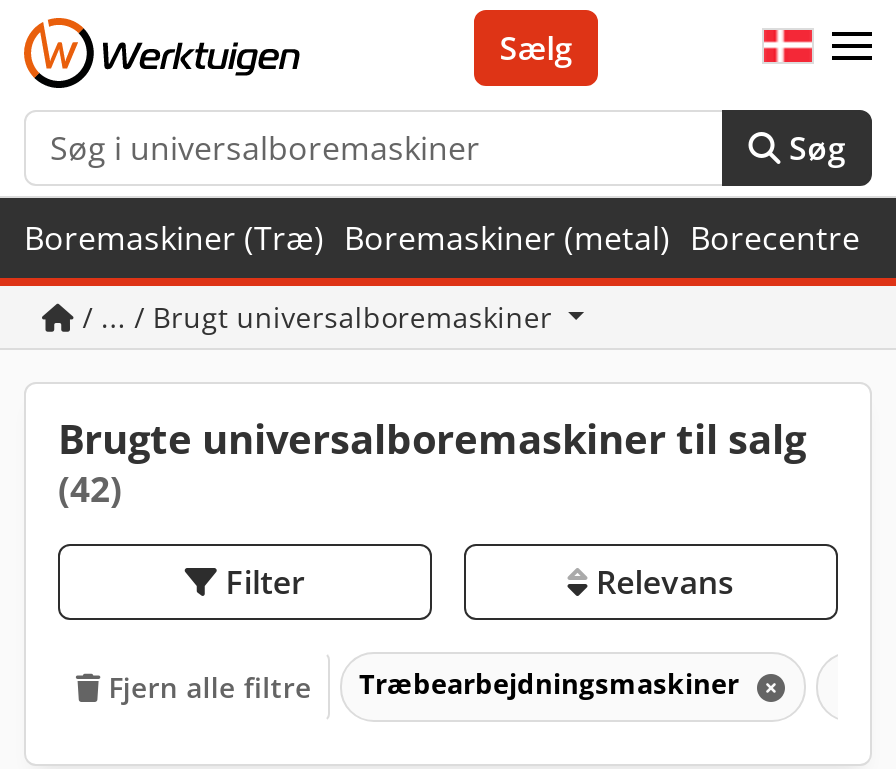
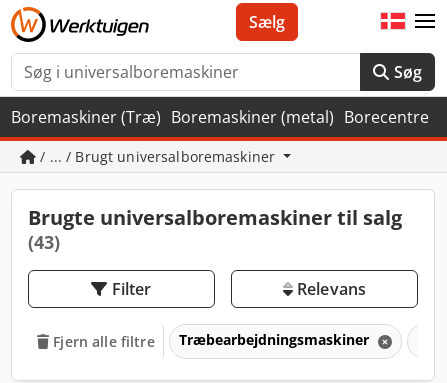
- (42)
+ (43)
